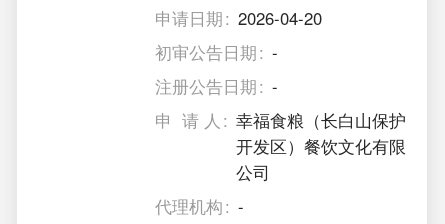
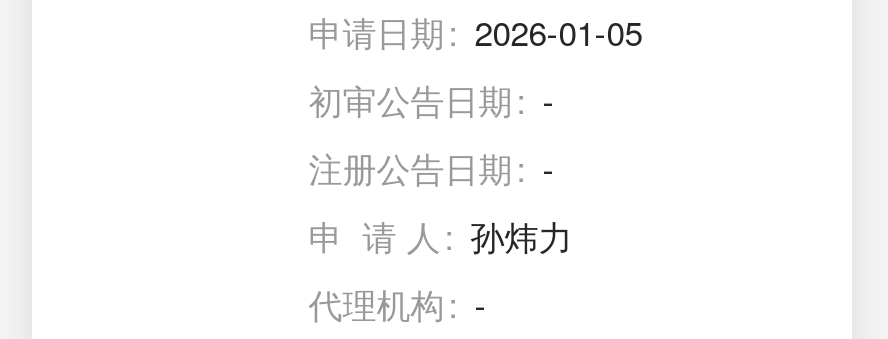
- 申请日期 2026-04-20
+ 申请日期 2026-01-05

- 幸福食粮（长白山保护
- 开发区）餐饮文化有限
- 公司
+ 孙炜力
